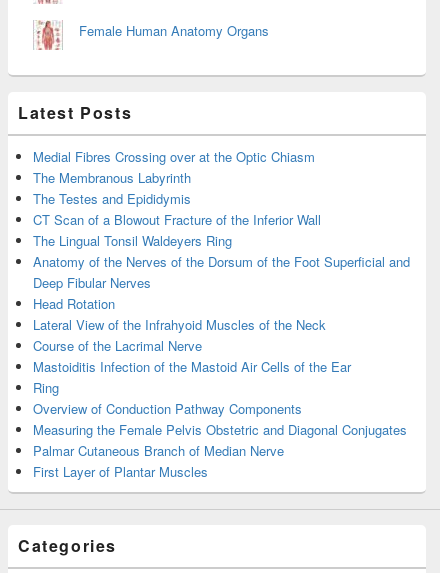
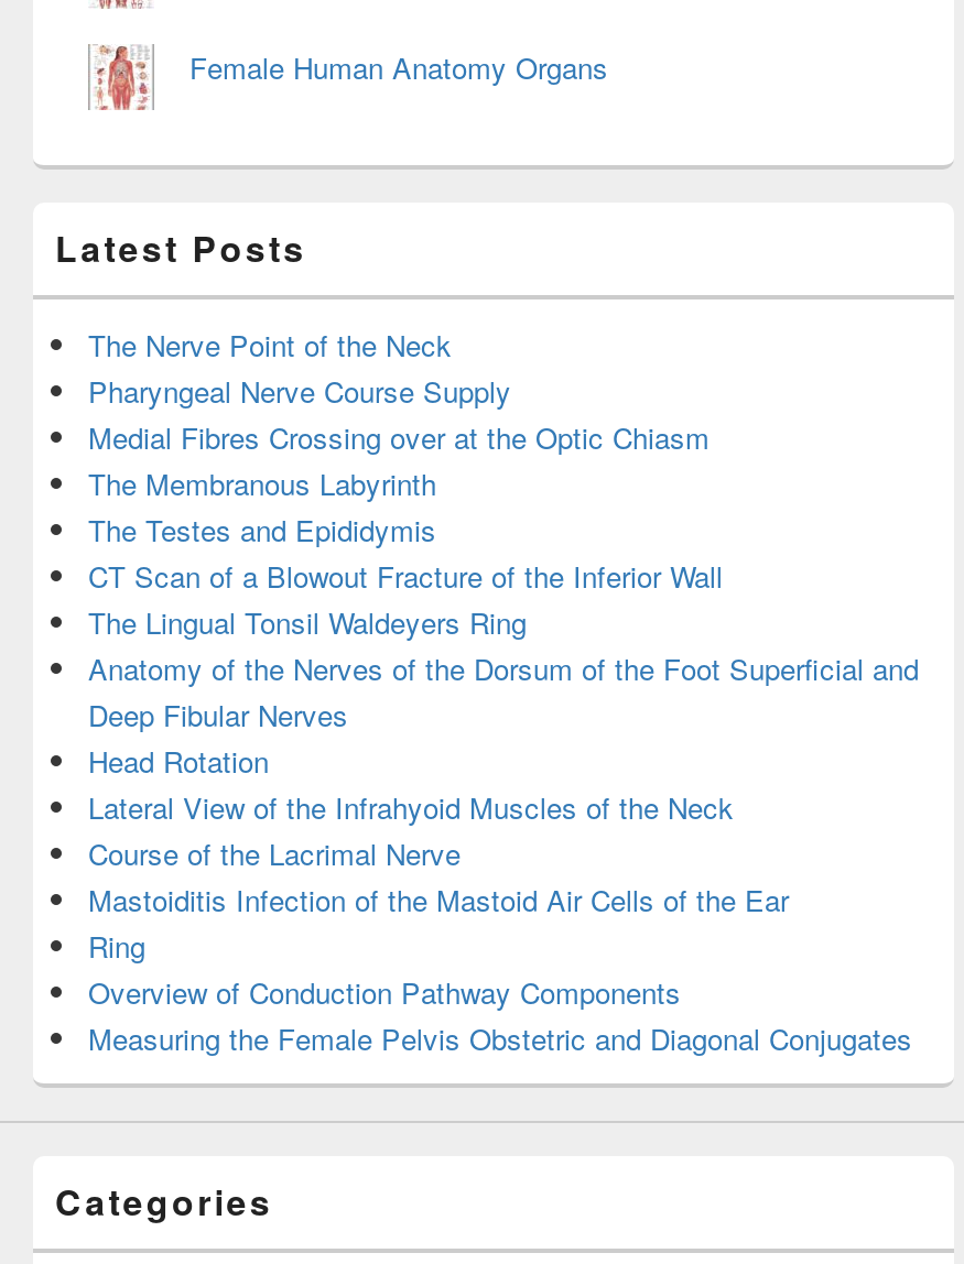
+ The Nerve Point of the Neck
+ Pharyngeal Nerve Course Supply

moved down: Medial Fibres Crossing over at the Optic Chiasm | The Membranous Labyrinth | The Testes and Epididymis | ... | Overview of Conduction Pathway Components | Measuring the Female Pelvis Obstetric and Diagonal Conjugates

- Palmar Cutaneous Branch of Median Nerve
- First Layer of Plantar Muscles
